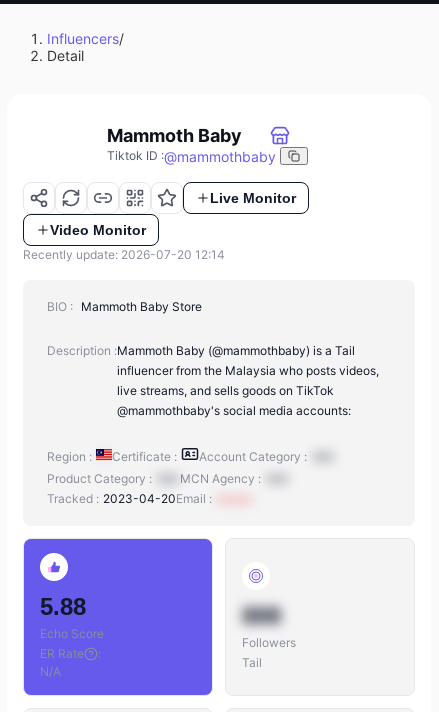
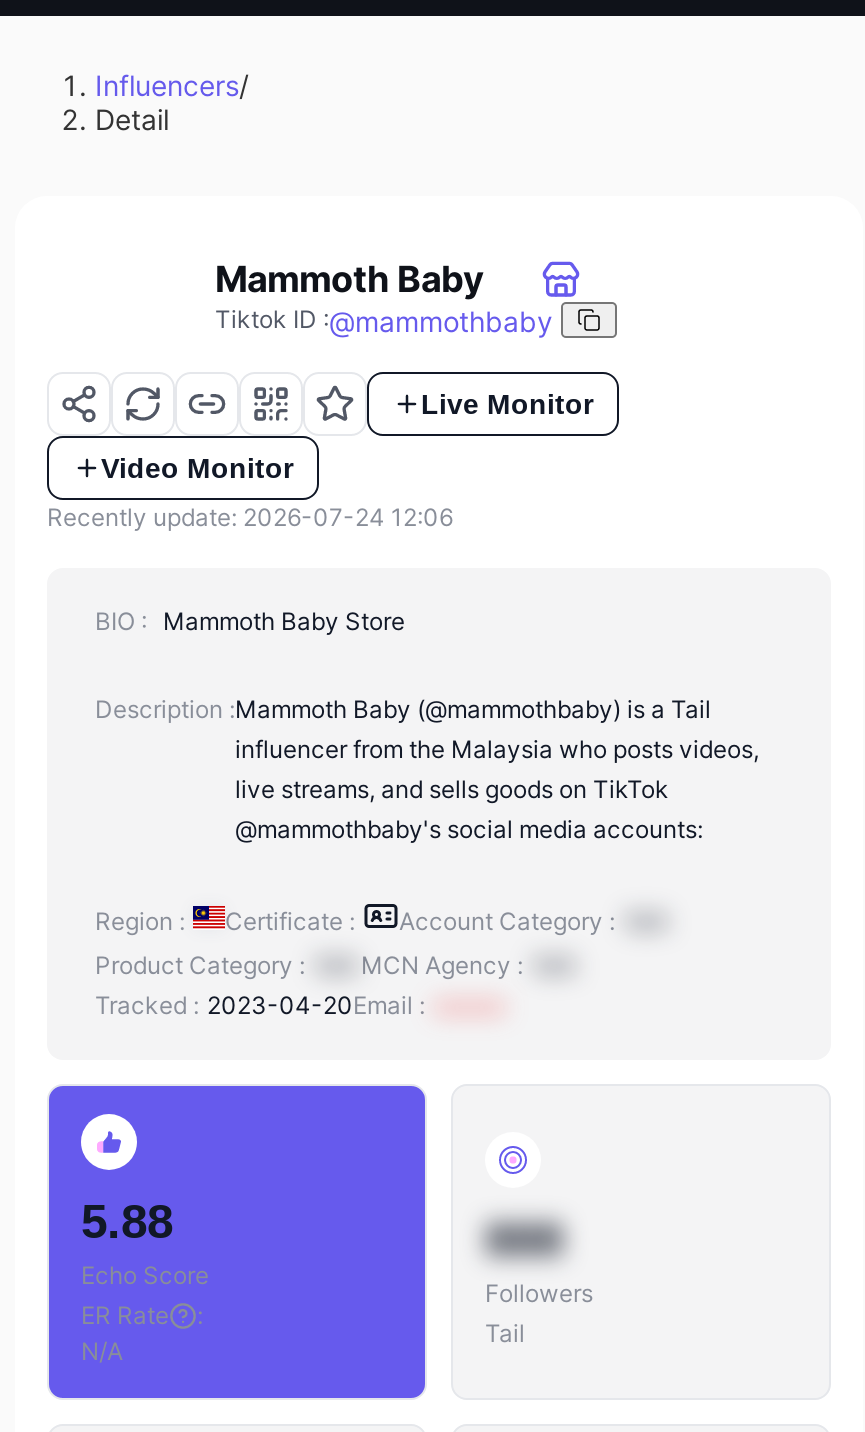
- Recently update: 2026-07-20 12:14
+ Recently update: 2026-07-24 12:06
